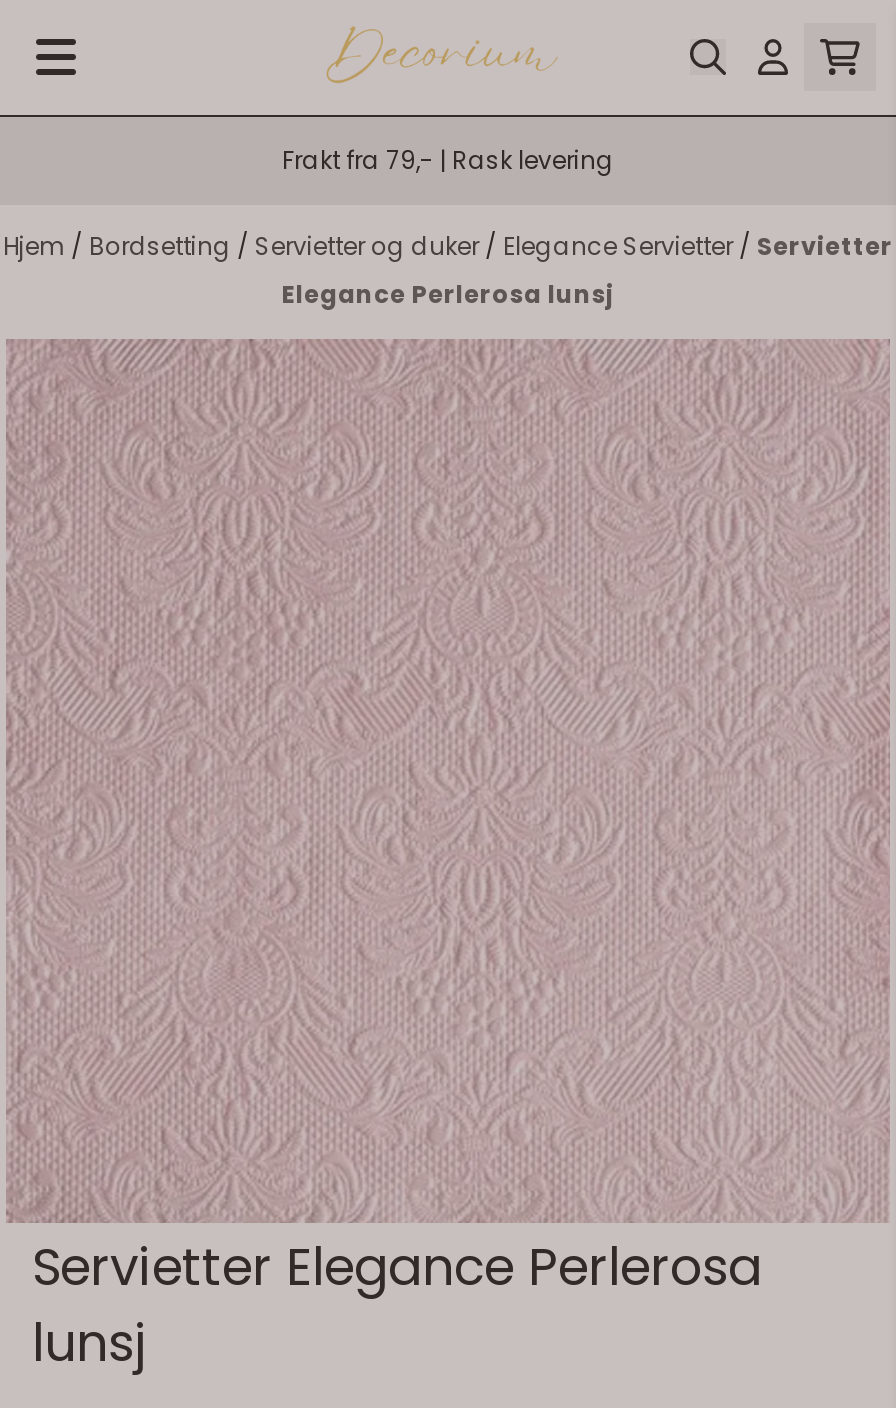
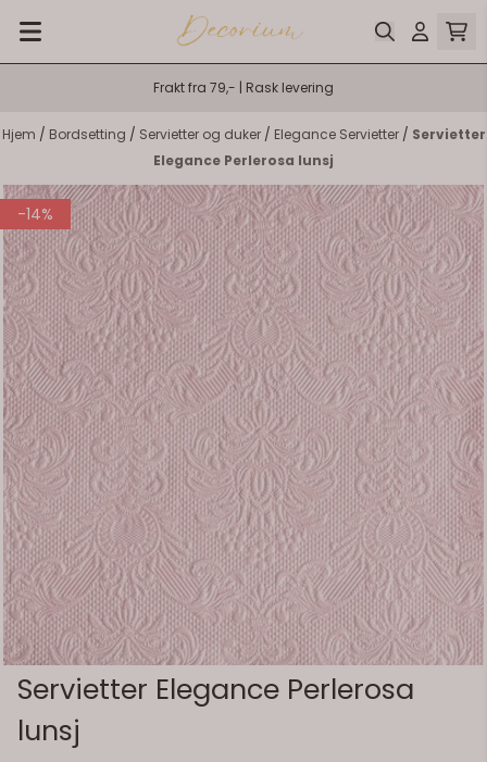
+ -14%
